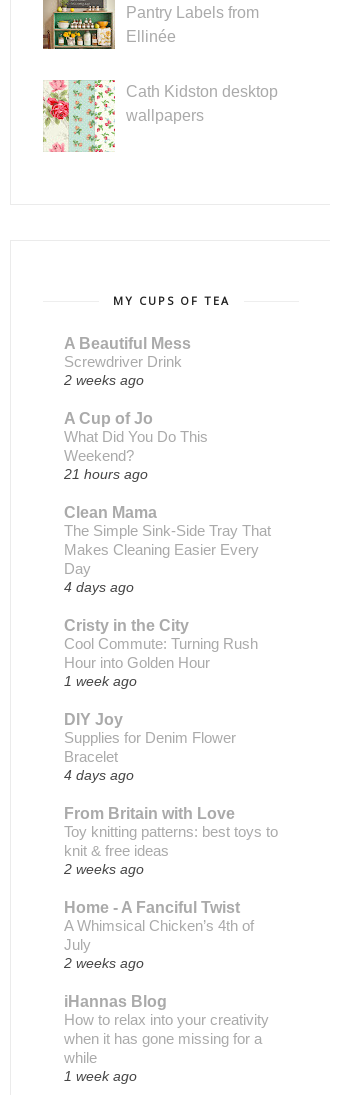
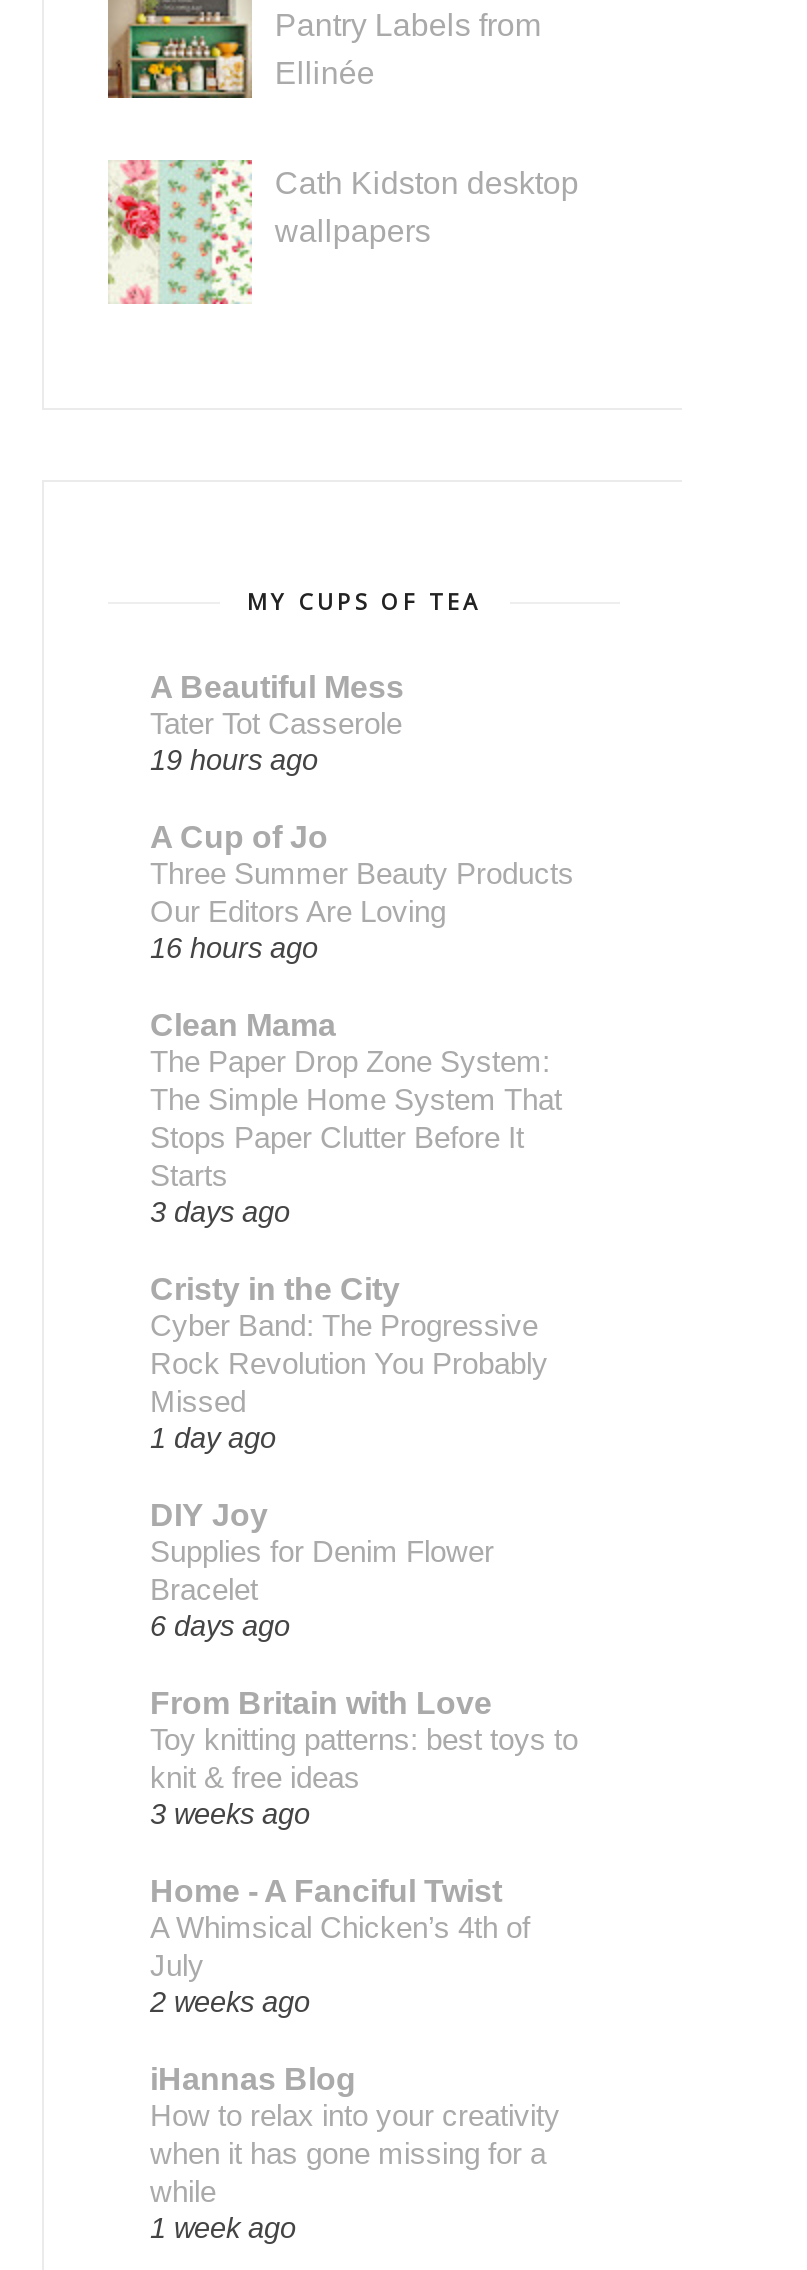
- Screwdriver Drink
- 2 weeks ago
+ Tater Tot Casserole
+ 19 hours ago

- What Did You Do This
- Weekend?
- 21 hours ago
+ Three Summer Beauty Products
+ Our Editors Are Loving
+ 16 hours ago

- The Simple Sink-Side Tray That
- Makes Cleaning Easier Every
- Day
- 4 days ago
+ The Paper Drop Zone System:
+ The Simple Home System That
+ Stops Paper Clutter Before It
+ Starts
+ 3 days ago

- Cool Commute: Turning Rush
- Hour into Golden Hour
- 1 week ago
+ Cyber Band: The Progressive
+ Rock Revolution You Probably
+ Missed
+ 1 day ago

- 4 days ago
+ 6 days ago

- 2 weeks ago
+ 3 weeks ago
